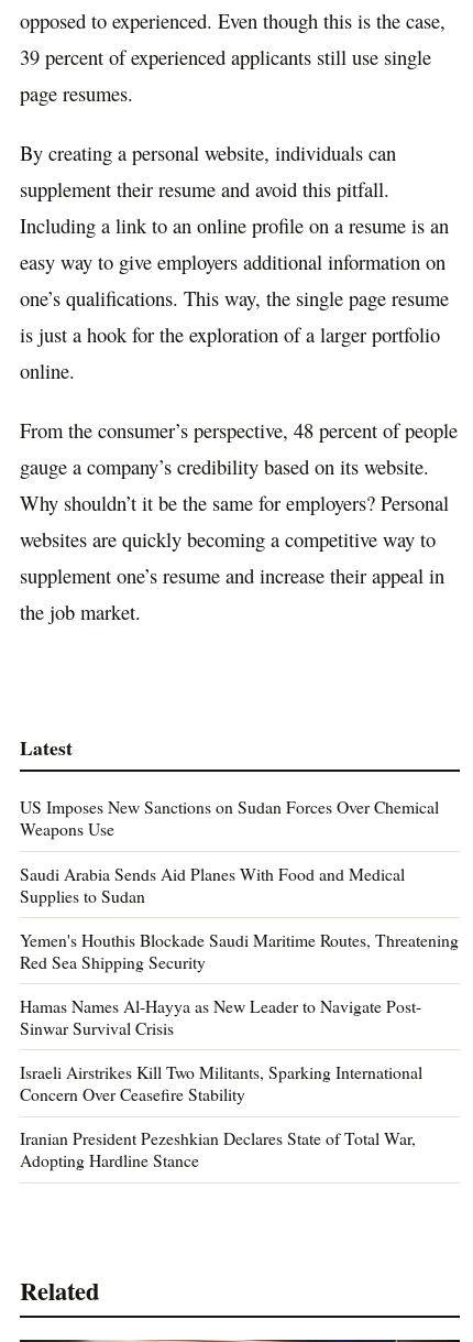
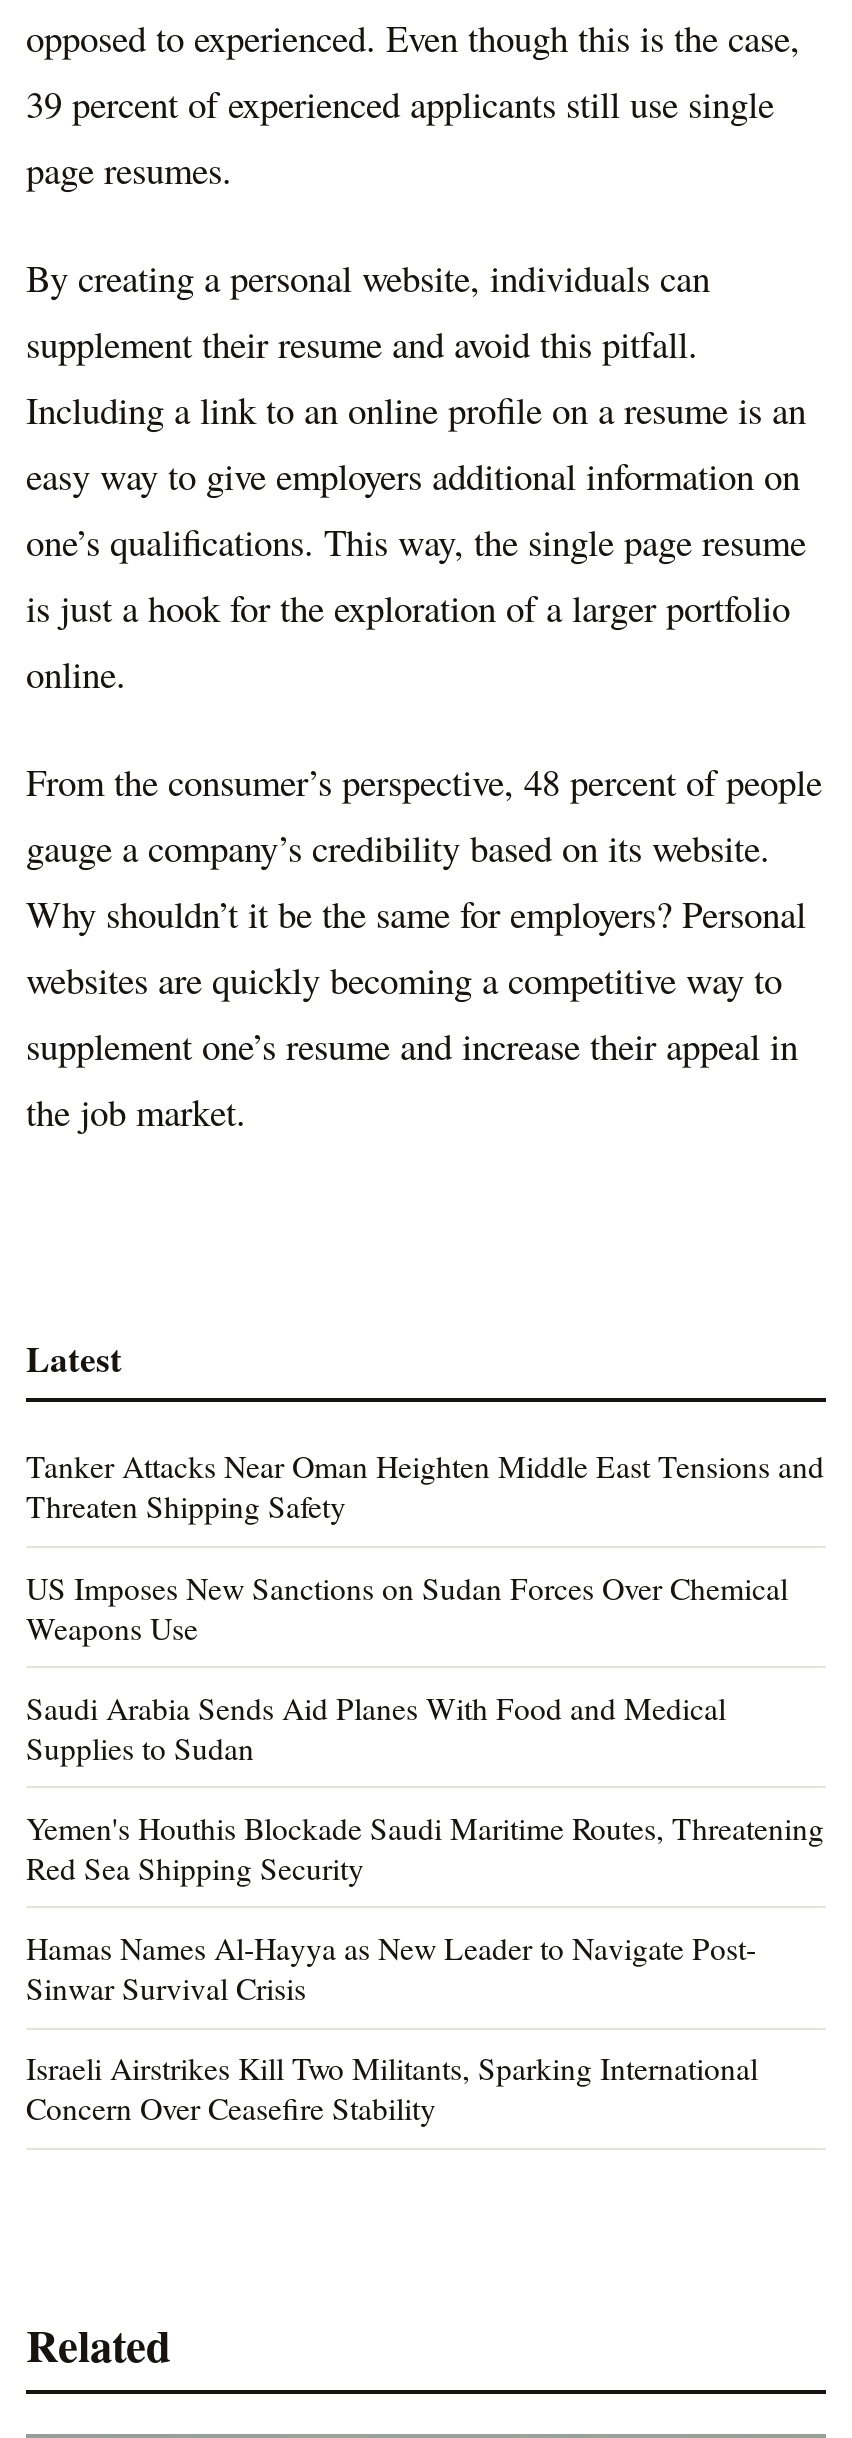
+ Tanker Attacks Near Oman Heighten Middle East Tensions and
+ Threaten Shipping Safety

moved down: US Imposes New Sanctions on Sudan Forces Over Chemical | Weapons Use | Saudi Arabia Sends Aid Planes With Food and Medical | ... | Israeli Airstrikes Kill Two Militants, Sparking International | Concern Over Ceasefire Stability

- Iranian President Pezeshkian Declares State of Total War,
- Adopting Hardline Stance
